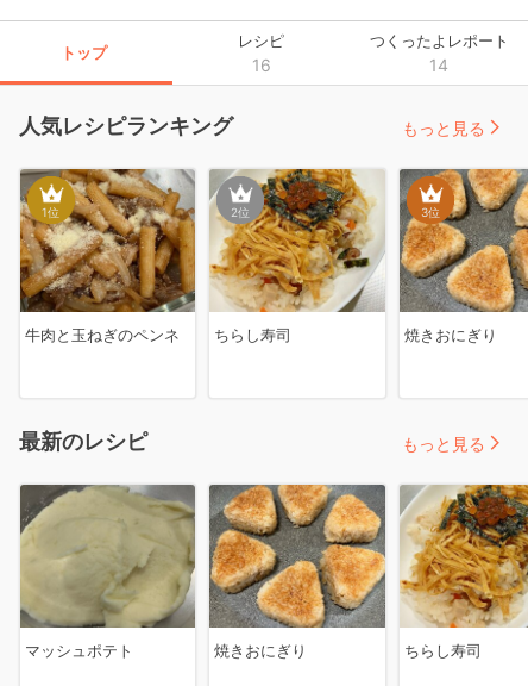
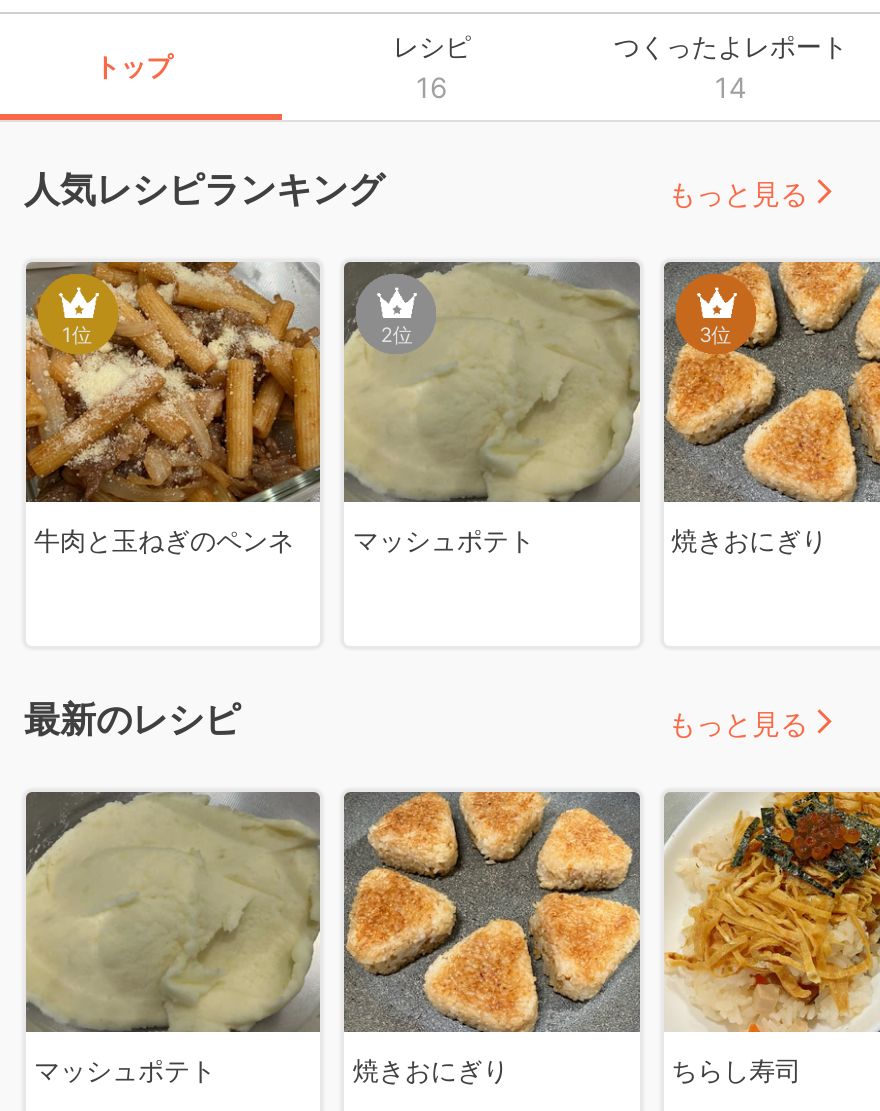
- [image]
- ちらし寿司
+ [image]
+ マッシュポテト
